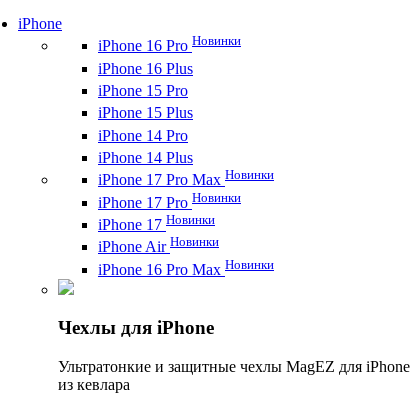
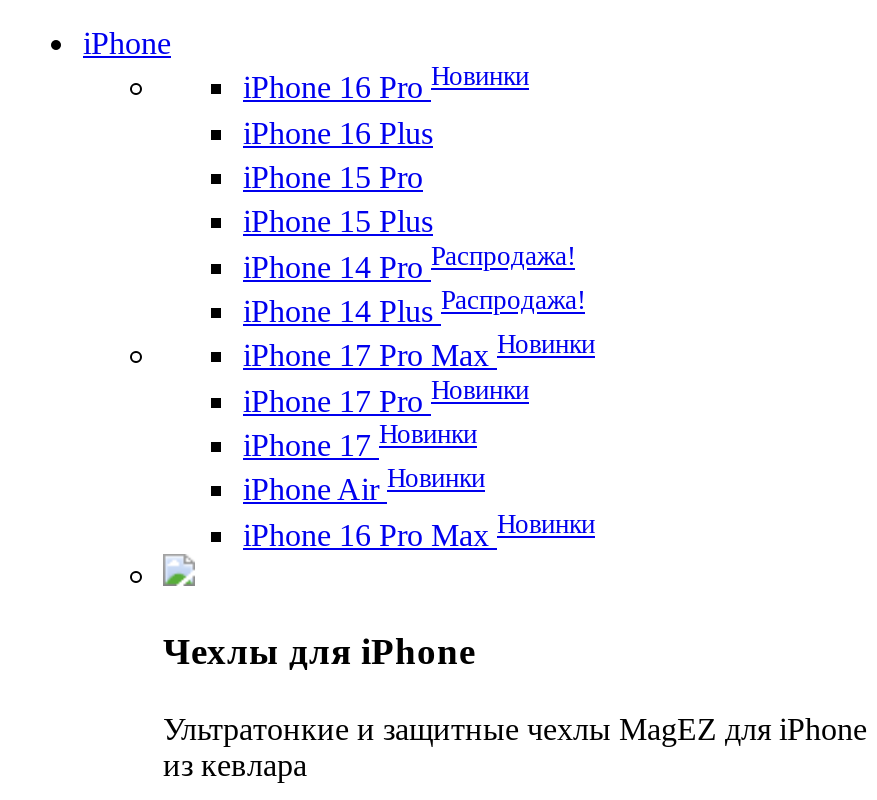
- iPhone 14 Pro
- iPhone 14 Plus
+ iPhone 14 Pro Распродажа!
+ iPhone 14 Plus Распродажа!
